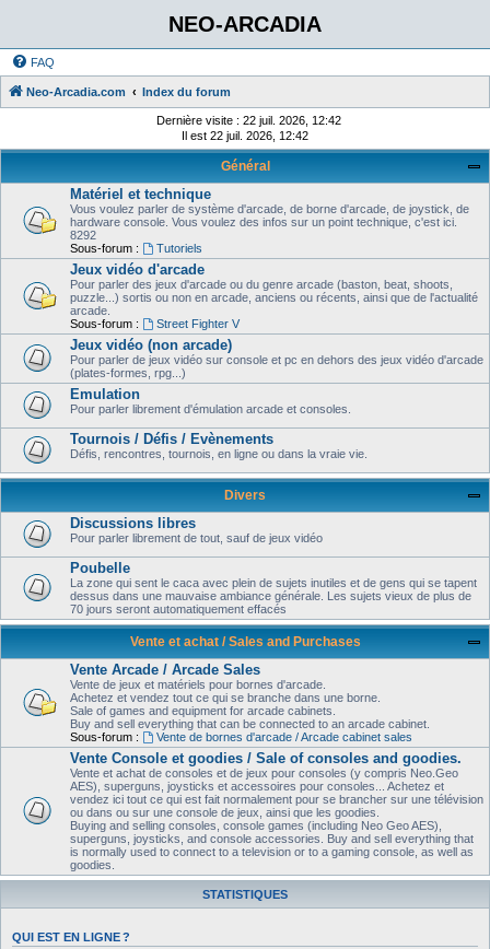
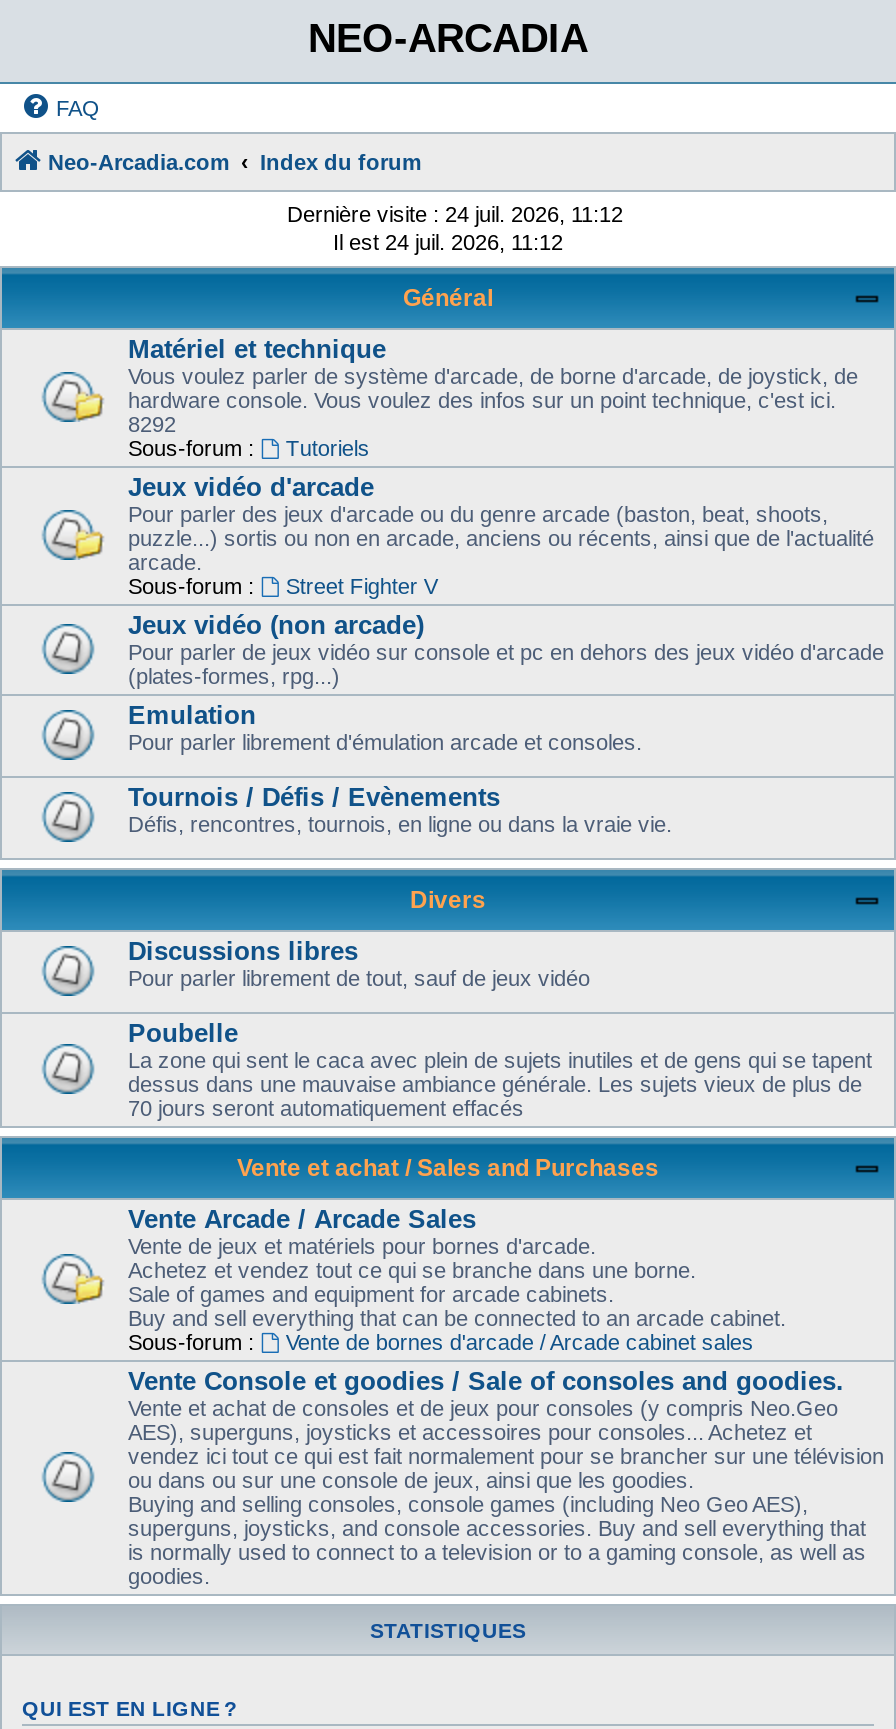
- Dernière visite : 22 juil. 2026, 12:42
+ Dernière visite : 24 juil. 2026, 11:12

- Il est 22 juil. 2026, 12:42
+ Il est 24 juil. 2026, 11:12
